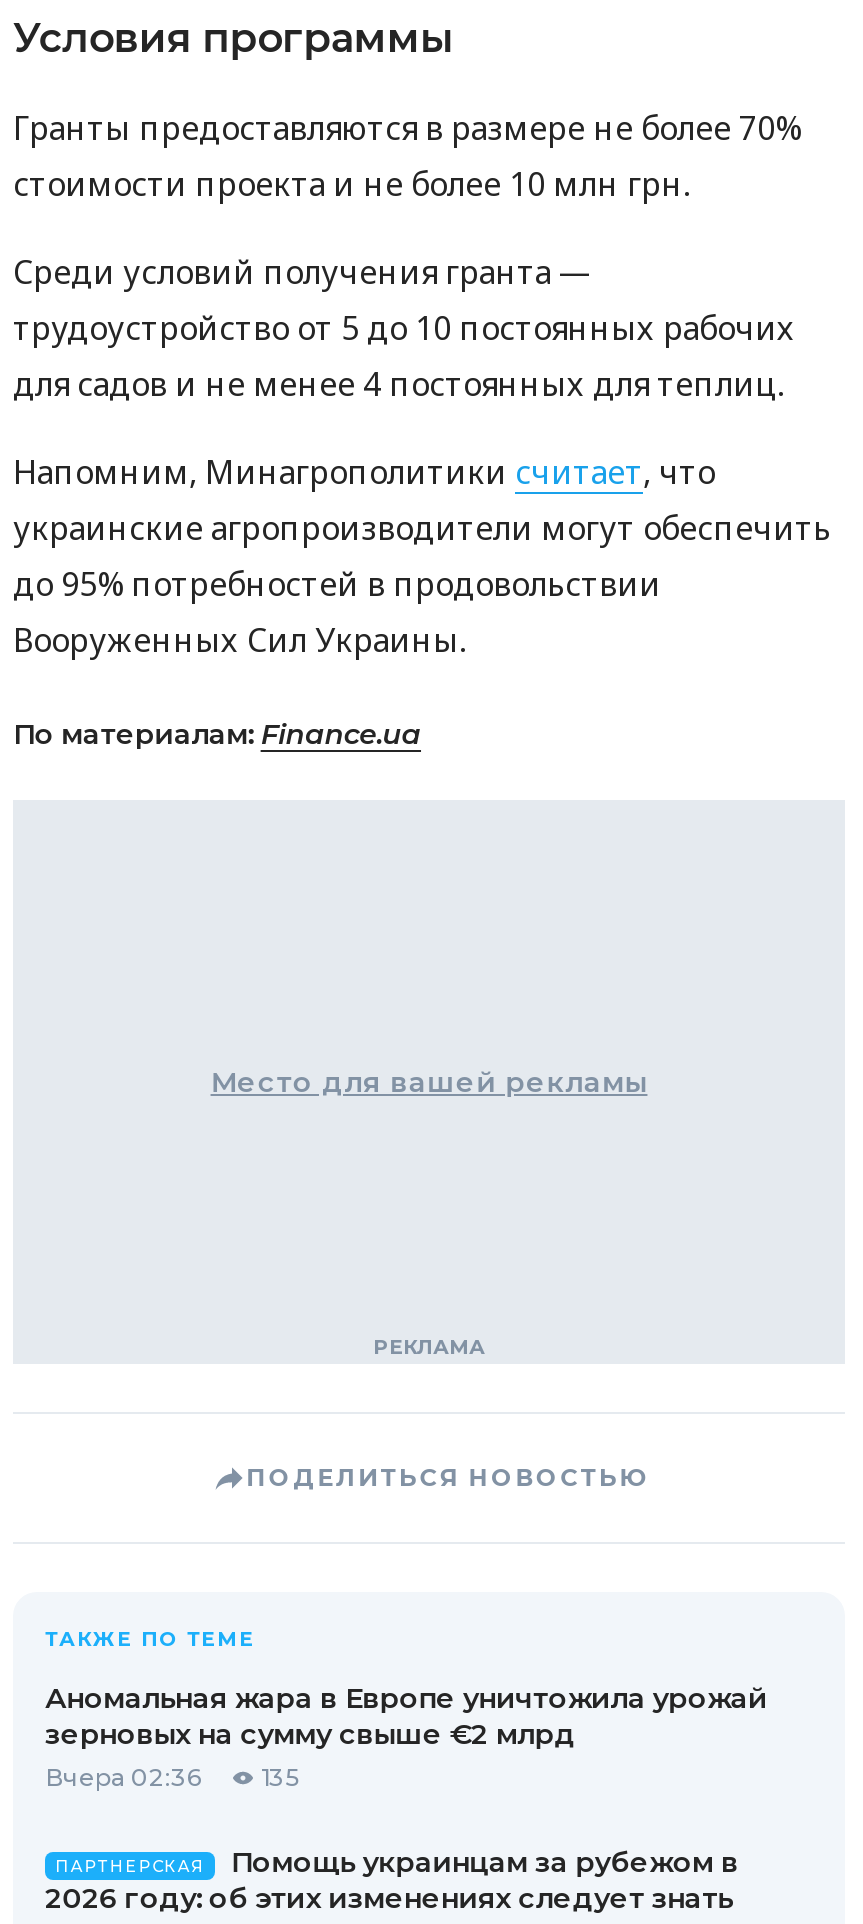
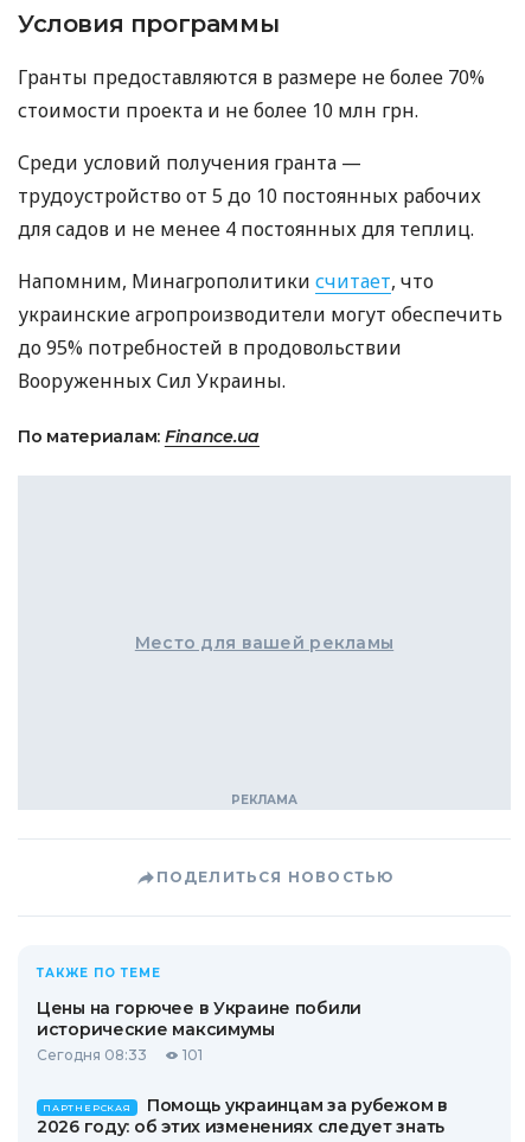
- Аномальная жара в Европе уничтожила урожай
- зерновых на сумму свыше €2 млрд
- Вчера 02:36
- 135
+ Цены на горючее в Украине побили
+ исторические максимумы
+ Сегодня 08:33
+ 101
